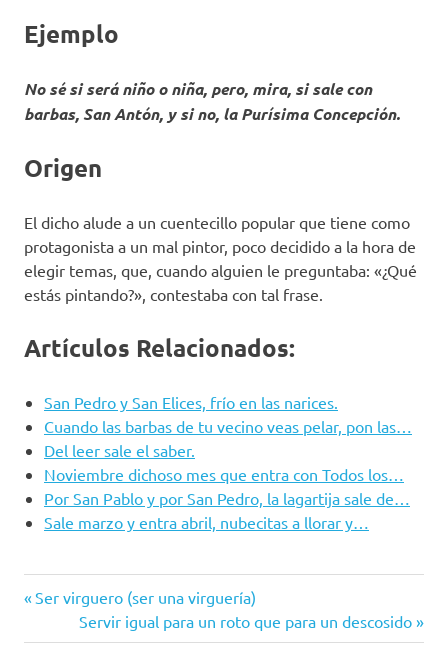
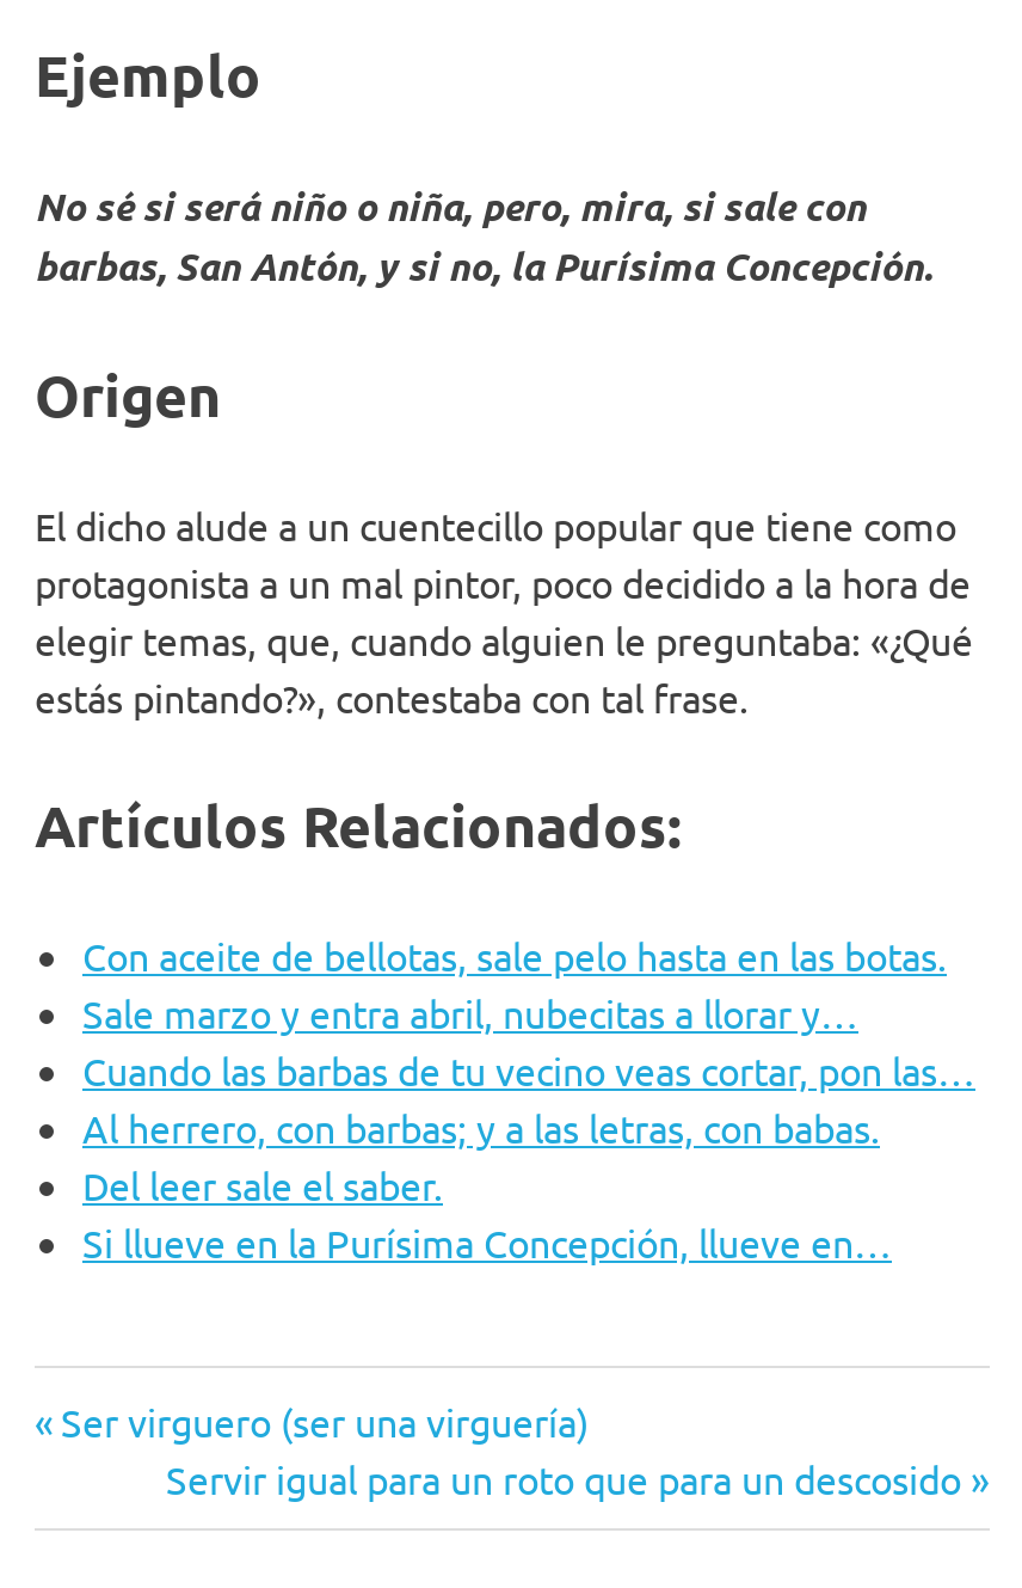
- San Pedro y San Elices, frío en las narices.
- Cuando las barbas de tu vecino veas pelar, pon las…
+ Con aceite de bellotas, sale pelo hasta en las botas.
+ Cuando las barbas de tu vecino veas cortar, pon las…
+ Al herrero, con barbas; y a las letras, con babas.

moved down: Del leer sale el saber.

- Noviembre dichoso mes que entra con Todos los…
- Por San Pablo y por San Pedro, la lagartija sale de…
+ Si llueve en la Purísima Concepción, llueve en…

moved up: Sale marzo y entra abril, nubecitas a llorar y…
